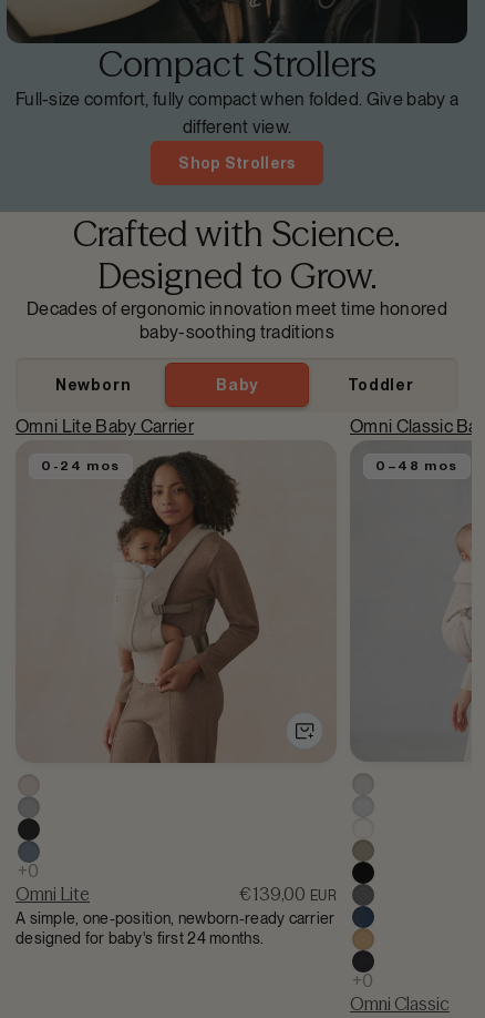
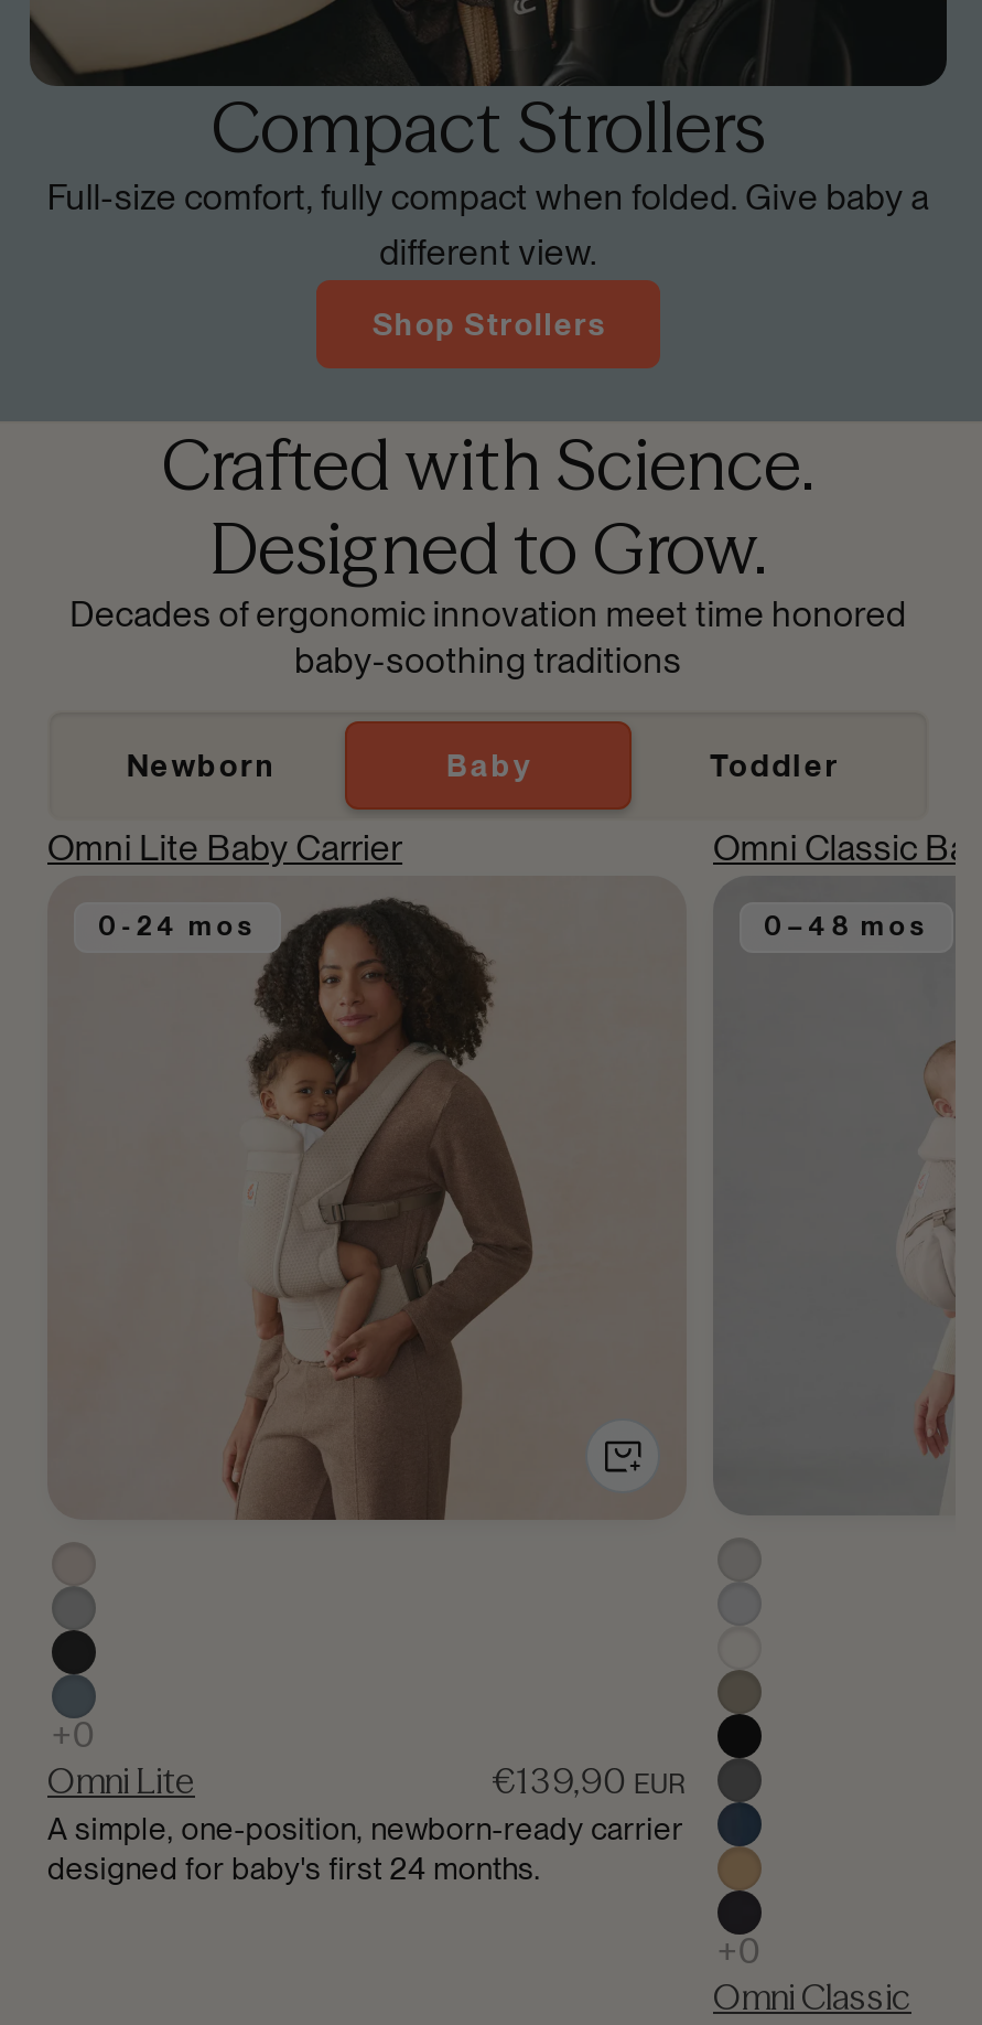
- €139,00 EUR
+ €139,90 EUR
